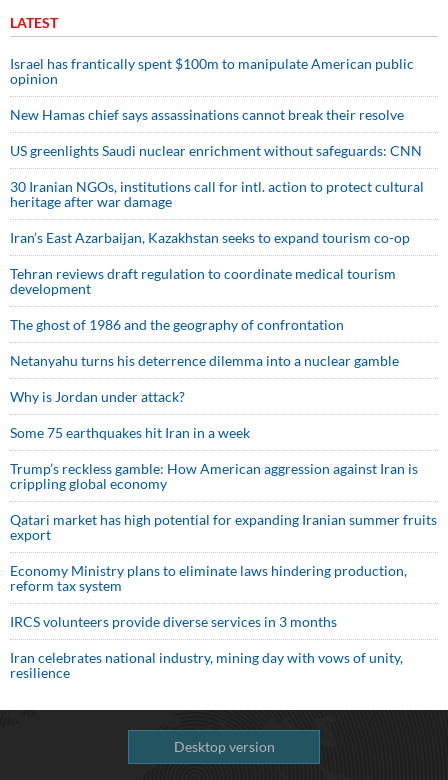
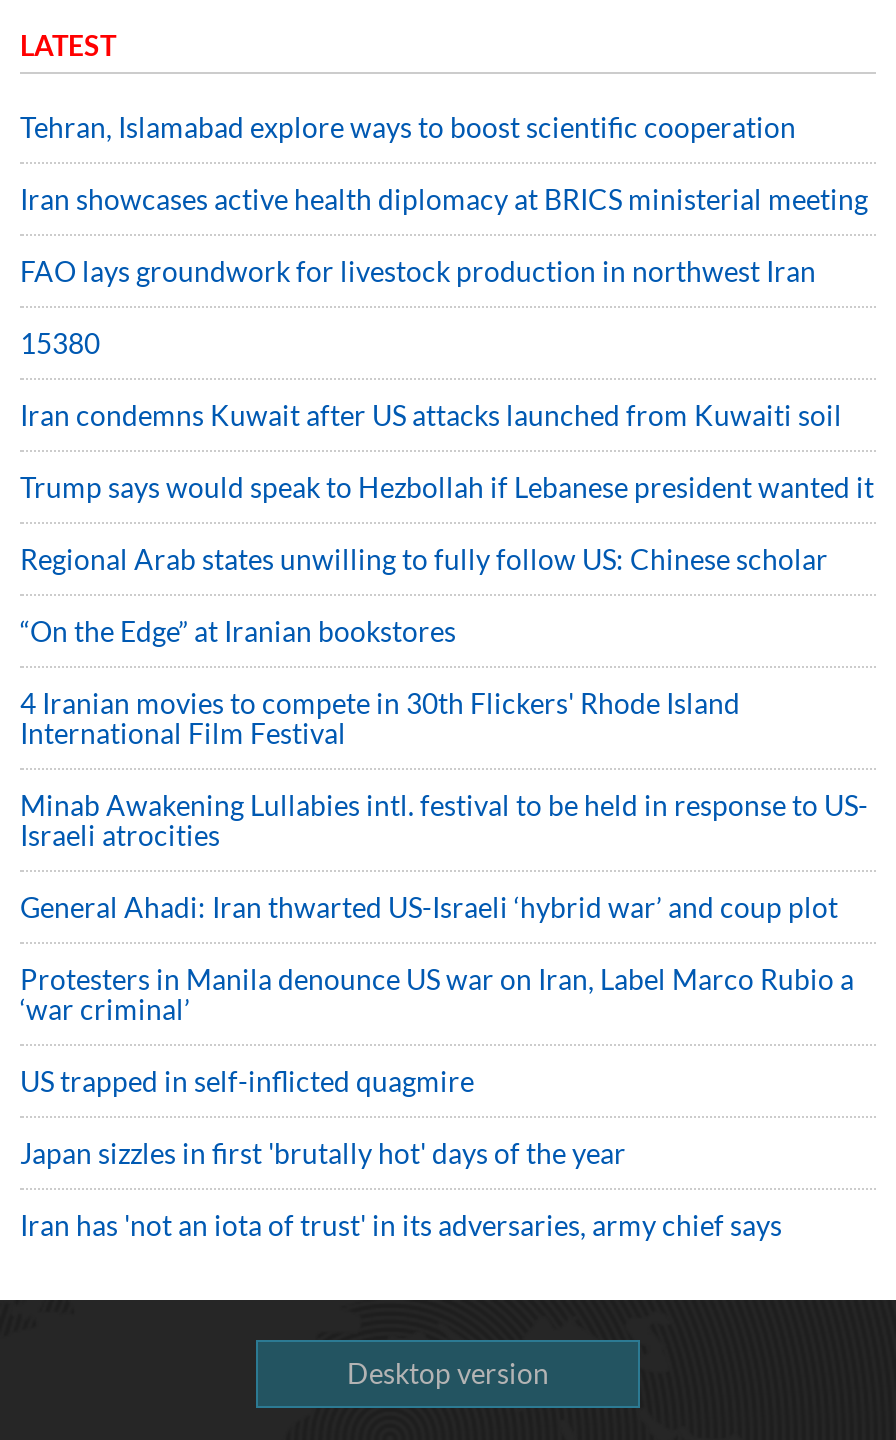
- Israel has frantically spent $100m to manipulate American public
- opinion
+ Tehran, Islamabad explore ways to boost scientific cooperation

- New Hamas chief says assassinations cannot break their resolve
+ Iran showcases active health diplomacy at BRICS ministerial meeting

- US greenlights Saudi nuclear enrichment without safeguards: CNN
+ FAO lays groundwork for livestock production in northwest Iran

- 30 Iranian NGOs, institutions call for intl. action to protect cultural
- heritage after war damage
+ 15380

- Iran’s East Azarbaijan, Kazakhstan seeks to expand tourism co-op
+ Iran condemns Kuwait after US attacks launched from Kuwaiti soil

- Tehran reviews draft regulation to coordinate medical tourism
- development
+ Trump says would speak to Hezbollah if Lebanese president wanted it

- The ghost of 1986 and the geography of confrontation
+ Regional Arab states unwilling to fully follow US: Chinese scholar

- Netanyahu turns his deterrence dilemma into a nuclear gamble
+ “On the Edge” at Iranian bookstores

- Why is Jordan under attack?
+ 4 Iranian movies to compete in 30th Flickers' Rhode Island
+ International Film Festival

- Some 75 earthquakes hit Iran in a week
+ Minab Awakening Lullabies intl. festival to be held in response to US-
+ Israeli atrocities

- Trump’s reckless gamble: How American aggression against Iran is
- crippling global economy
+ General Ahadi: Iran thwarted US-Israeli ‘hybrid war’ and coup plot

- Qatari market has high potential for expanding Iranian summer fruits
- export
+ Protesters in Manila denounce US war on Iran, Label Marco Rubio a
+ ‘war criminal’

- Economy Ministry plans to eliminate laws hindering production,
- reform tax system
+ US trapped in self-inflicted quagmire

- IRCS volunteers provide diverse services in 3 months
+ Japan sizzles in first 'brutally hot' days of the year

- Iran celebrates national industry, mining day with vows of unity,
- resilience
+ Iran has 'not an iota of trust' in its adversaries, army chief says
